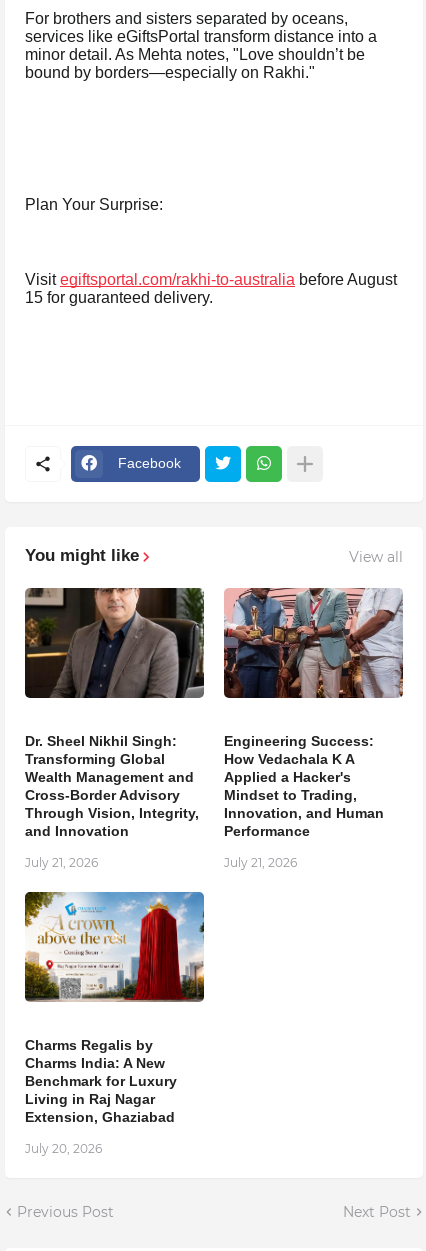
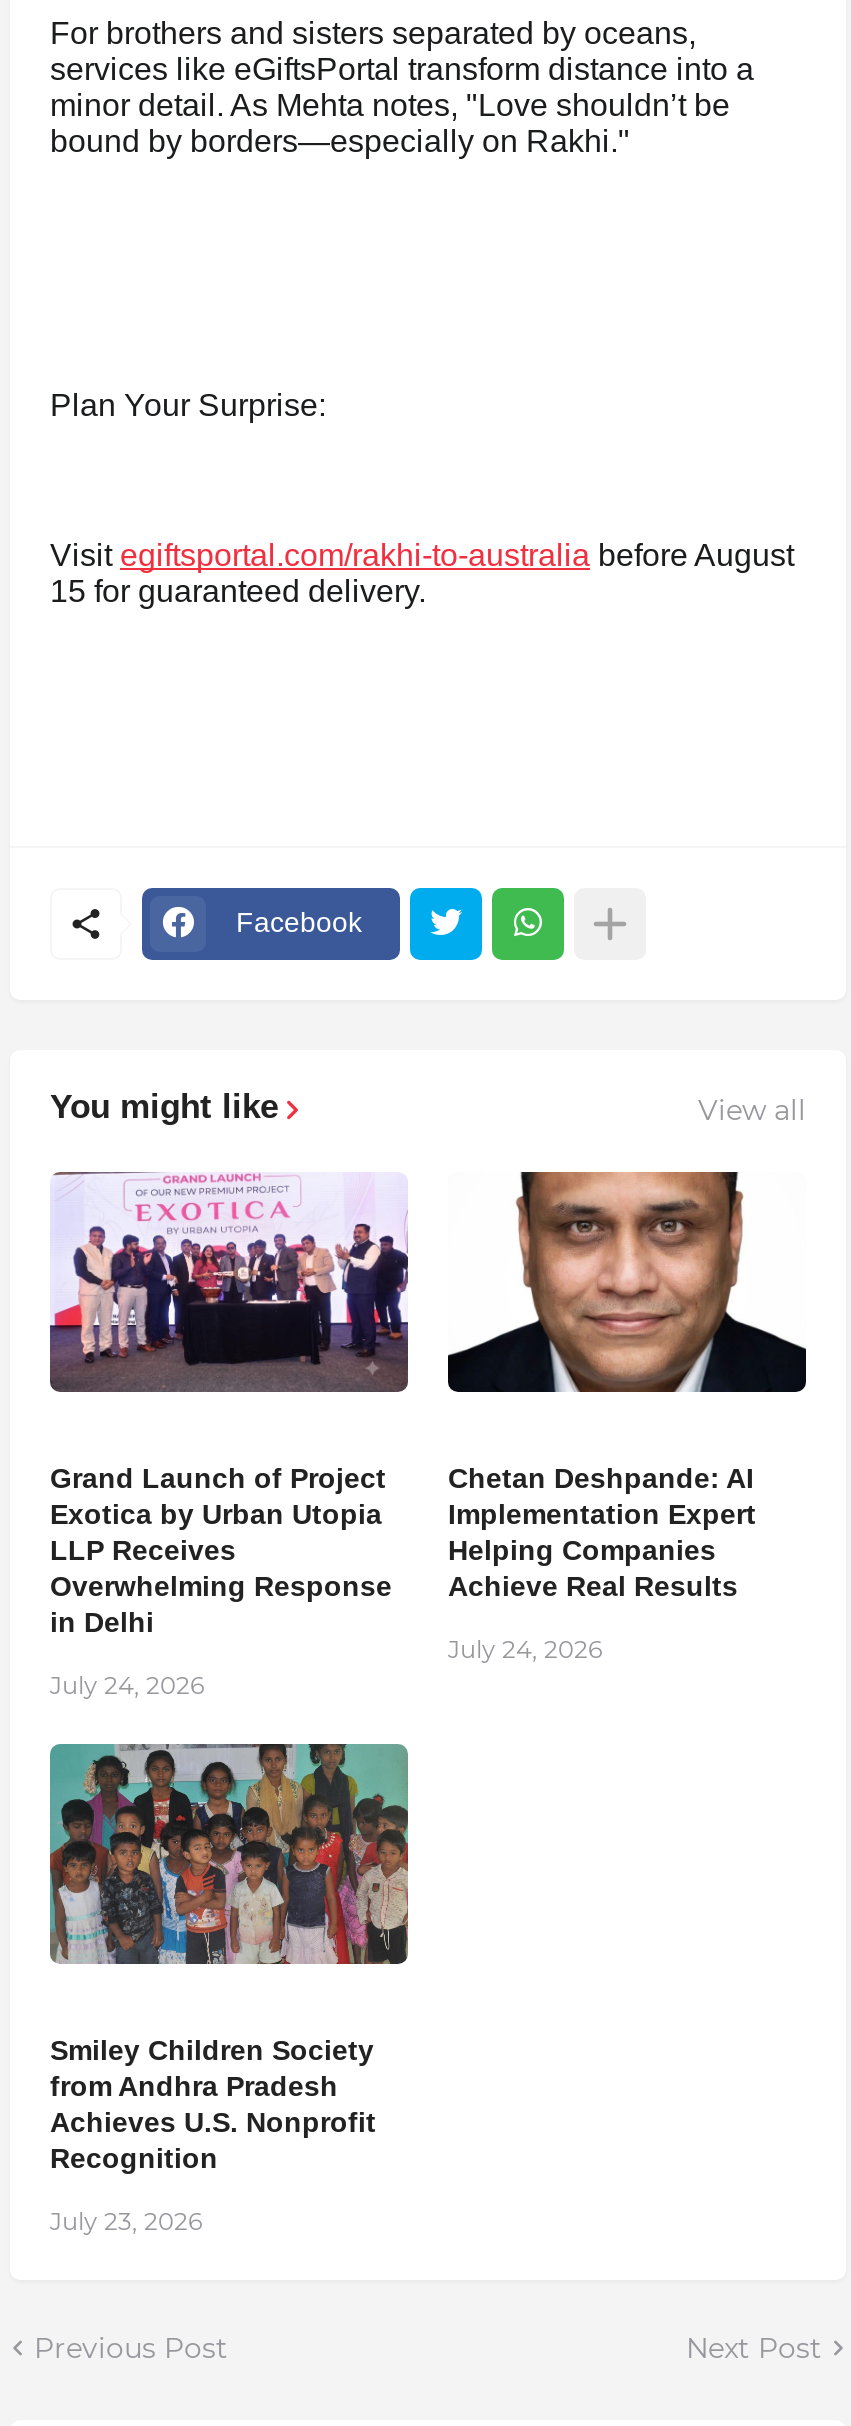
- [image]
- Dr. Sheel Nikhil Singh:
- Transforming Global
- Wealth Management and
- Cross-Border Advisory
- Through Vision, Integrity,
- and Innovation
+ [image]
+ Grand Launch of Project
+ Exotica by Urban Utopia
+ LLP Receives
+ Overwhelming Response
+ in Delhi

- [image]
- Engineering Success:
- How Vedachala K A
- Applied a Hacker's
- Mindset to Trading,
- Innovation, and Human
- Performance
+ [image]
+ Chetan Deshpande: AI
+ Implementation Expert
+ Helping Companies
+ Achieve Real Results

- July 21, 2026
+ July 24, 2026

- July 21, 2026
+ July 24, 2026

- [image]
- Charms Regalis by
- Charms India: A New
- Benchmark for Luxury
- Living in Raj Nagar
- Extension, Ghaziabad
+ [image]
+ Smiley Children Society
+ from Andhra Pradesh
+ Achieves U.S. Nonprofit
+ Recognition

- July 20, 2026
+ July 23, 2026
